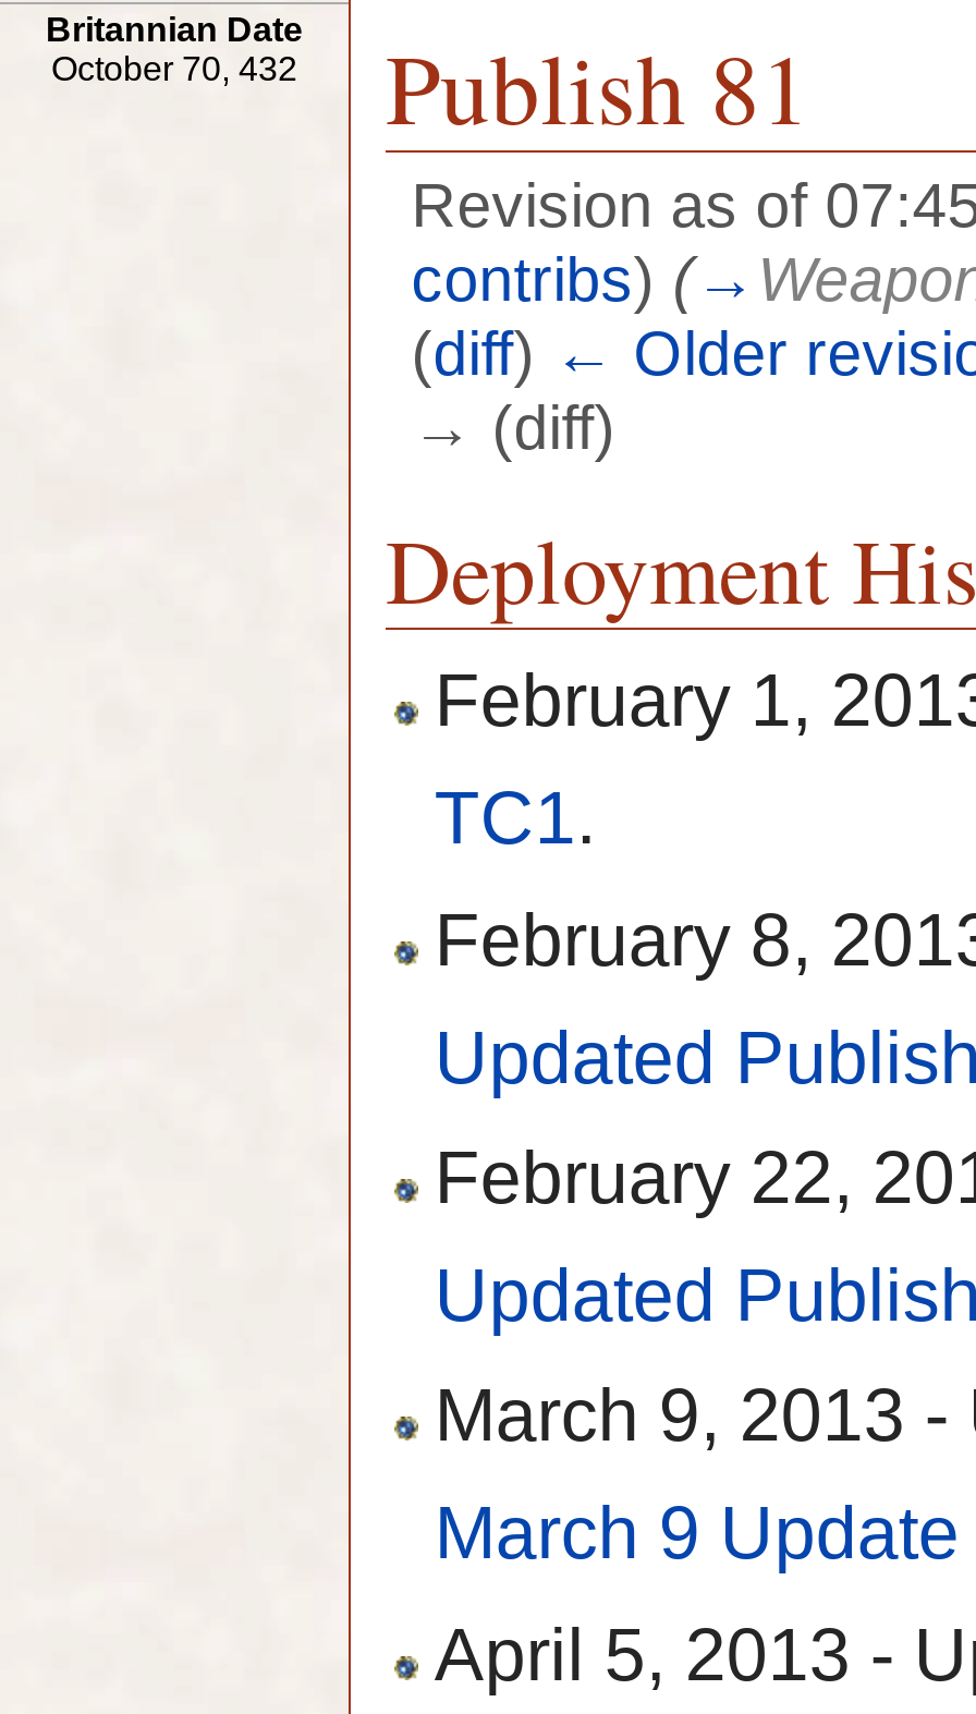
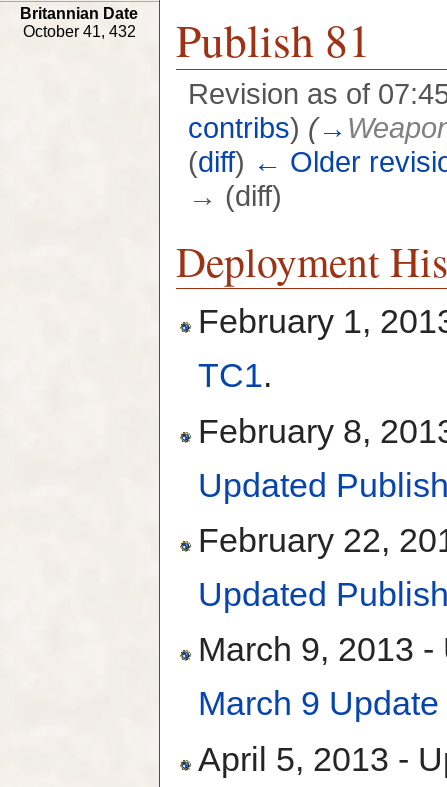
- October 70, 432
+ October 41, 432
